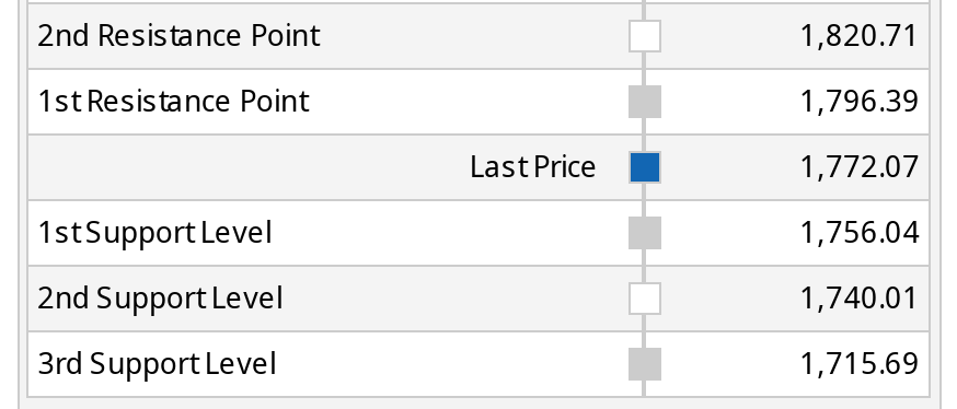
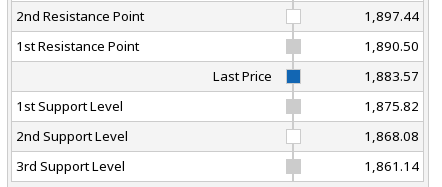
- 1,820.71
+ 1,897.44

- 1,796.39
+ 1,890.50

- 1,772.07
+ 1,883.57

- 1,756.04
+ 1,875.82

- 1,740.01
+ 1,868.08

- 1,715.69
+ 1,861.14
